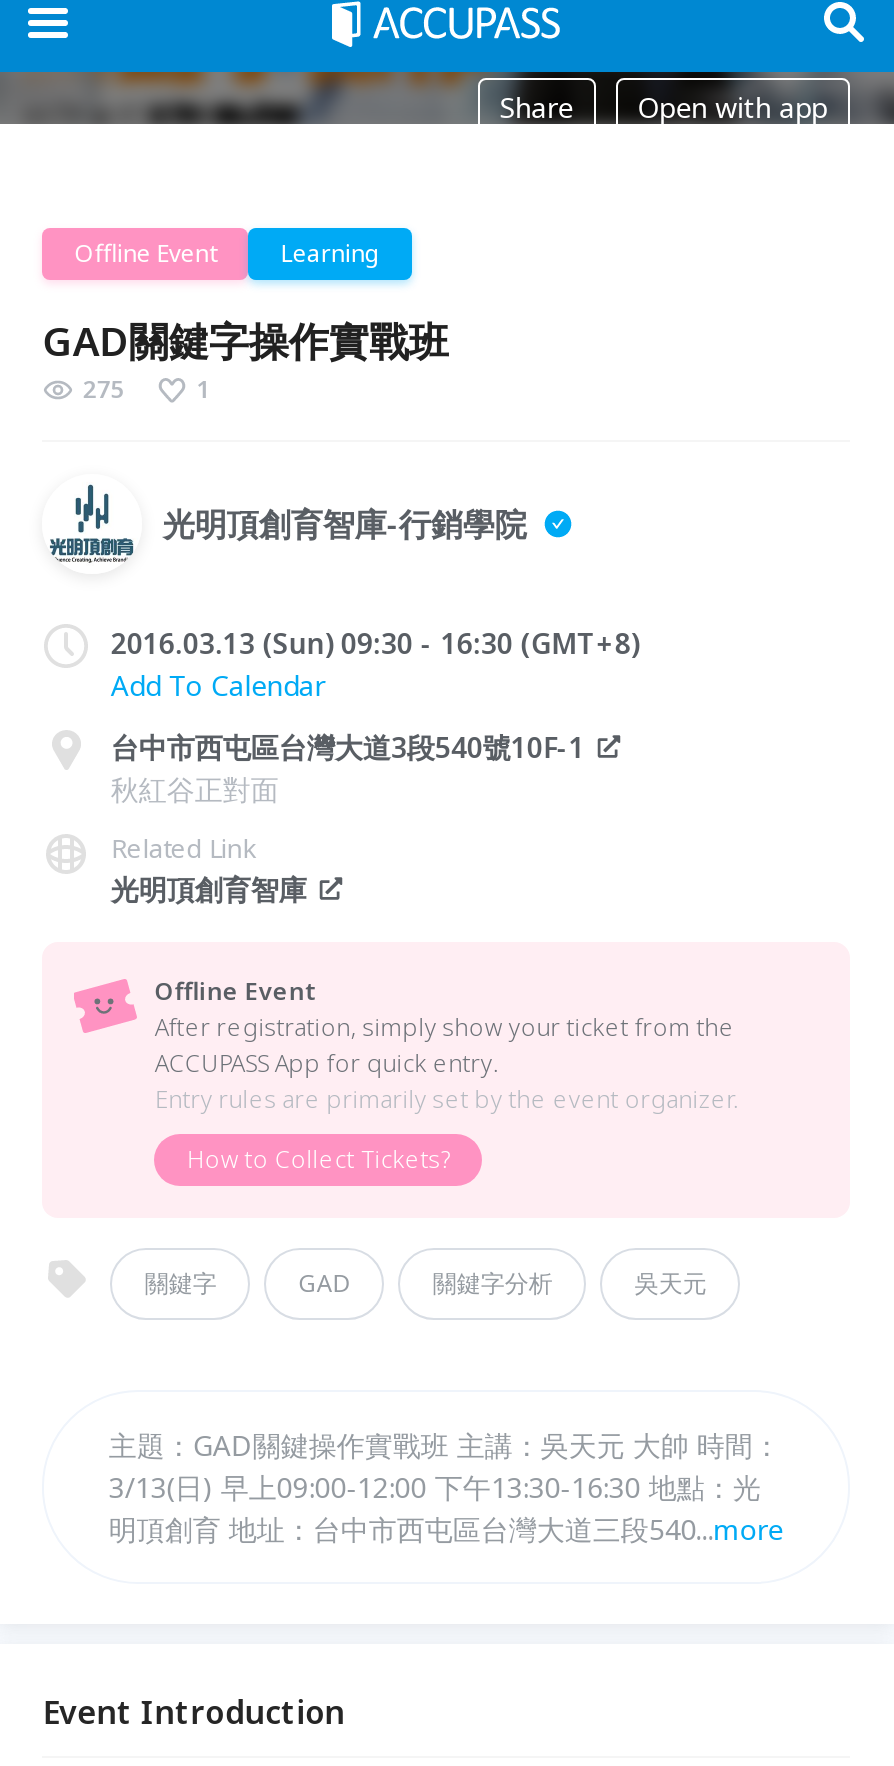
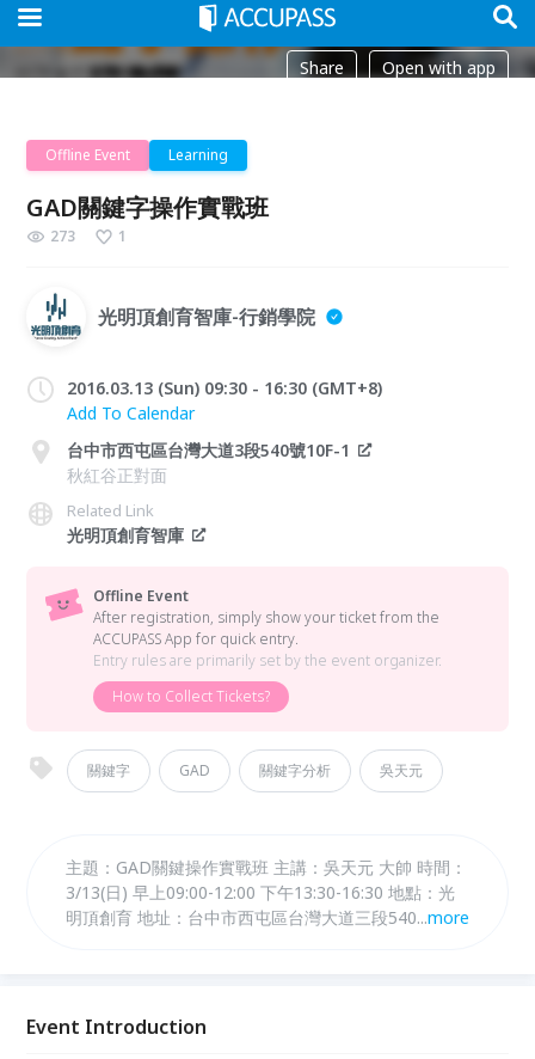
- 275
+ 273
